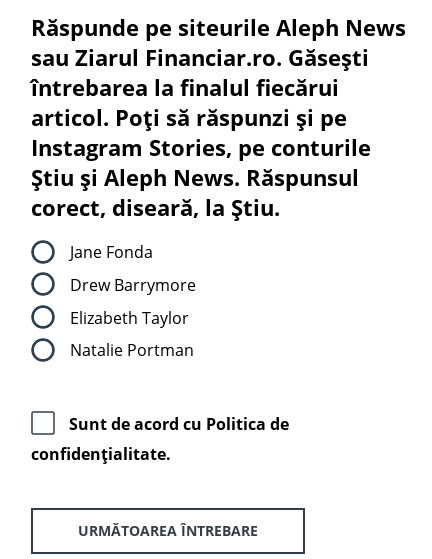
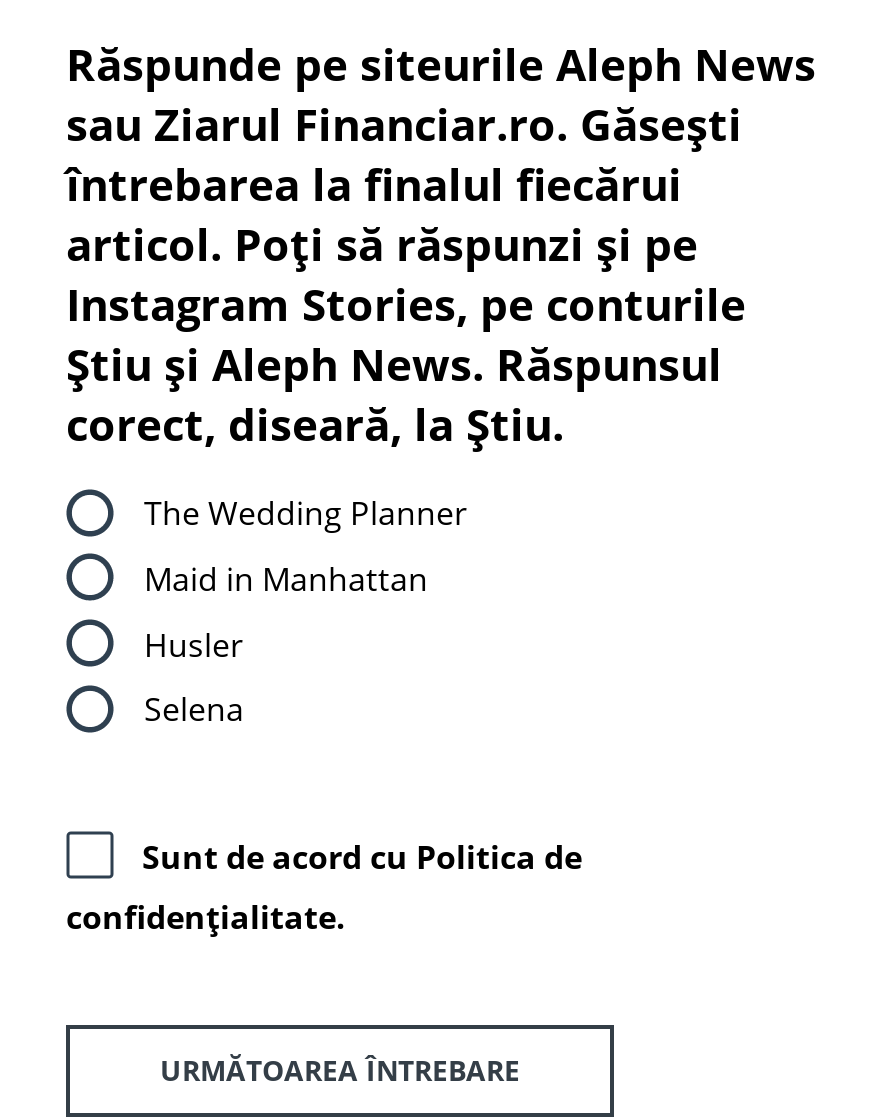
- Jane Fonda
+ The Wedding Planner

- Drew Barrymore
+ Maid in Manhattan

- Elizabeth Taylor
+ Husler

- Natalie Portman
+ Selena
